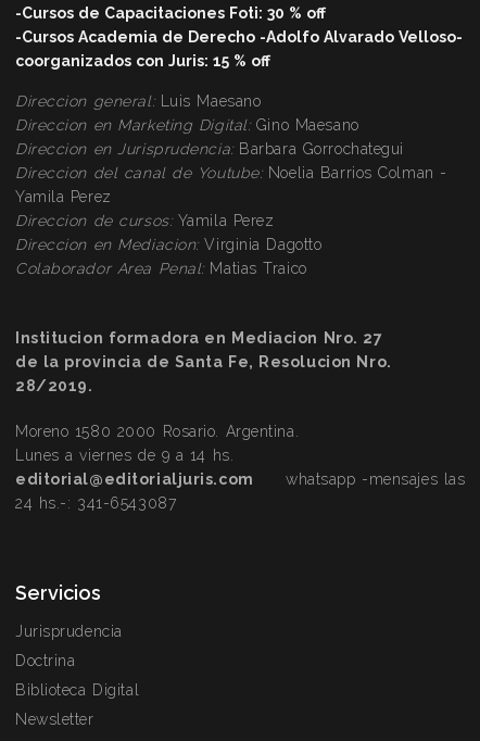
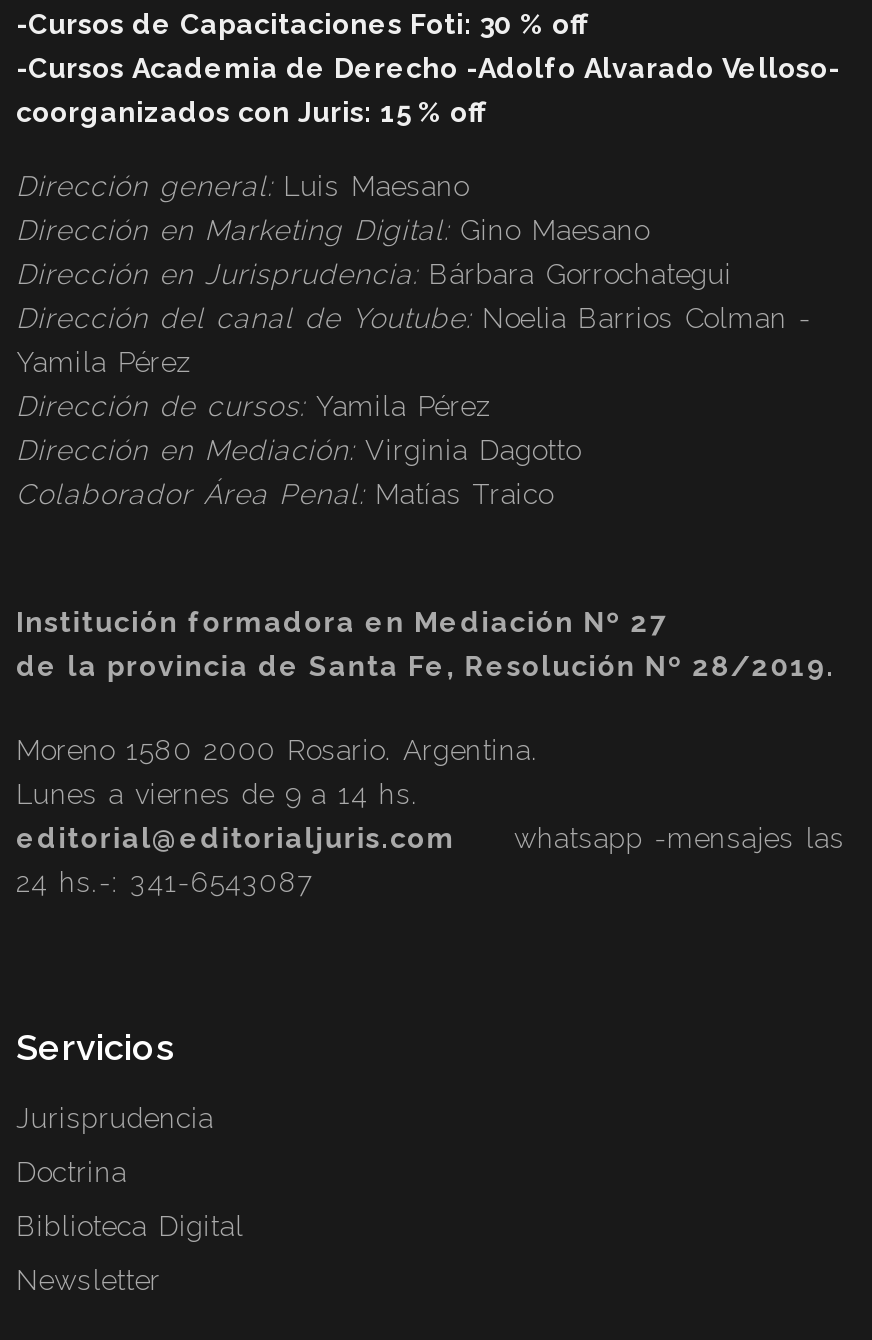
- Direccion general: Luis Maesano
- Direccion en Marketing Digital: Gino Maesano
- Direccion en Jurisprudencia: Barbara Gorrochategui
- Direccion del canal de Youtube: Noelia Barrios Colman -
- Yamila Perez
- Direccion de cursos: Yamila Perez
- Direccion en Mediacion: Virginia Dagotto
- Colaborador Area Penal: Matias Traico
+ Dirección general: Luis Maesano
+ Dirección en Marketing Digital: Gino Maesano
+ Dirección en Jurisprudencia: Bárbara Gorrochategui
+ Dirección del canal de Youtube: Noelia Barrios Colman -
+ Yamila Pérez
+ Dirección de cursos: Yamila Pérez
+ Dirección en Mediación: Virginia Dagotto
+ Colaborador Área Penal: Matías Traico

- Institucion formadora en Mediacion Nro. 27
- de la provincia de Santa Fe, Resolucion Nro.
- 28/2019.
+ Institución formadora en Mediación Nº 27
+ de la provincia de Santa Fe, Resolución Nº 28/2019.
